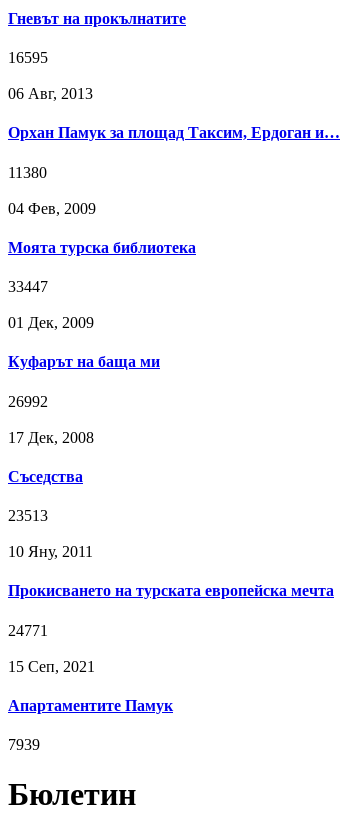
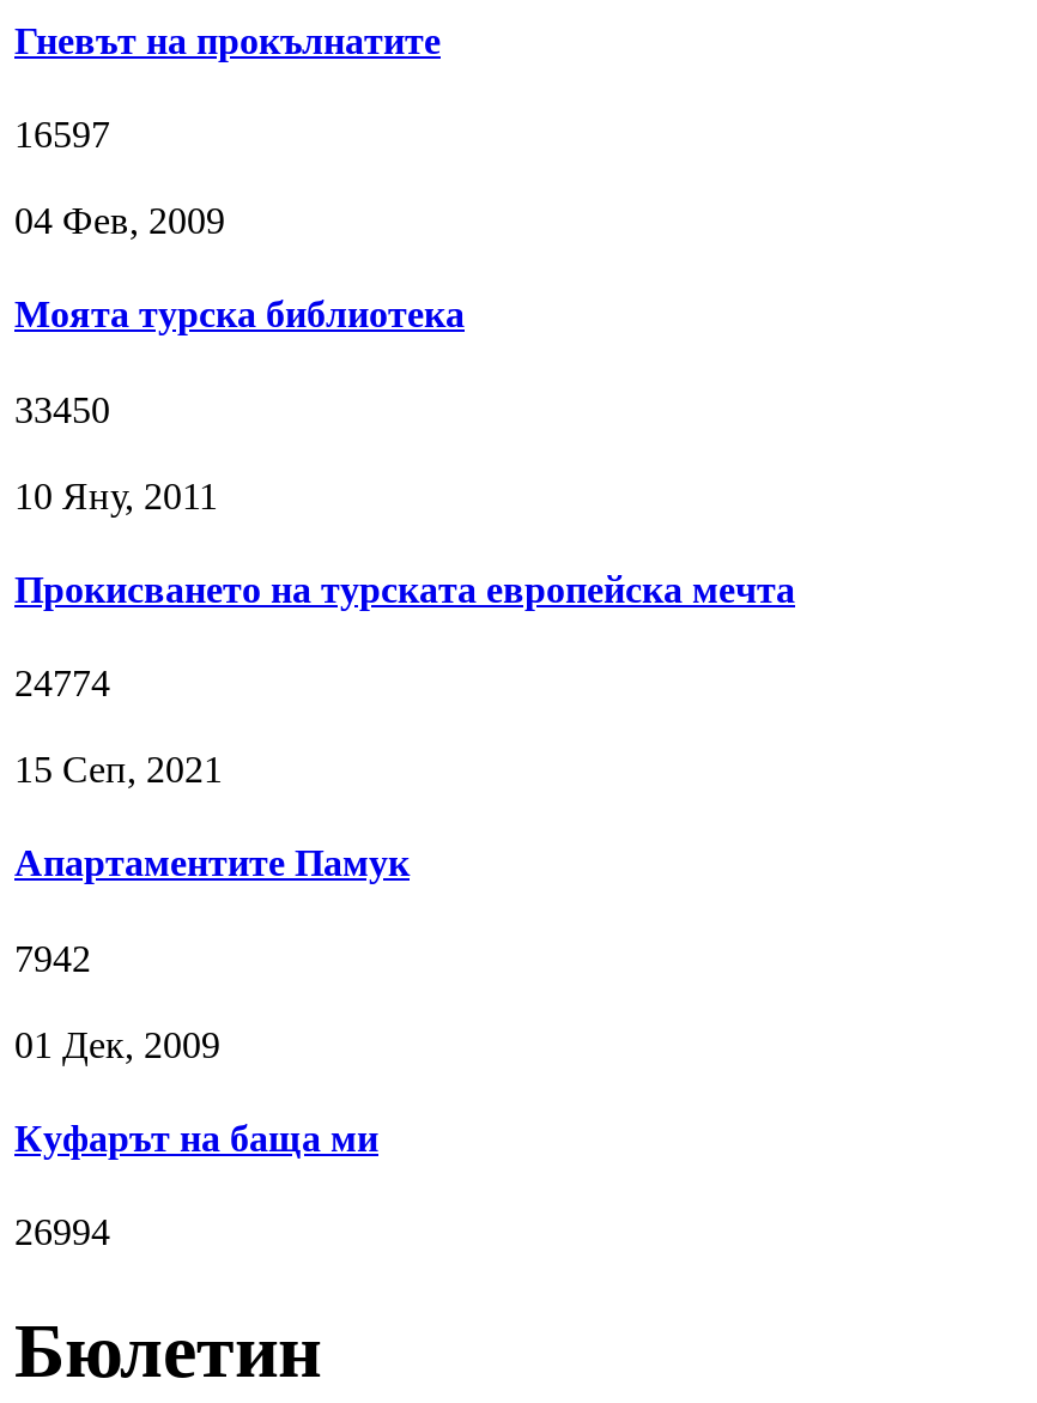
- 16595
- 06 Авг, 2013
- Орхан Памук за площад Таксим, Ердоган и…
- 11380
+ 16597

- 33447
+ 33450
+ 24774
+ 7942

moved down: 01 Дек, 2009 | Куфарът на баща ми

- 26992
- 17 Дек, 2008
- Съседства
- 23513
- 24771
- 7939
+ 26994

moved up: 10 Яну, 2011 | Прокисването на турската европейска мечта

moved up: 15 Сeп, 2021 | Апартаментите Памук
